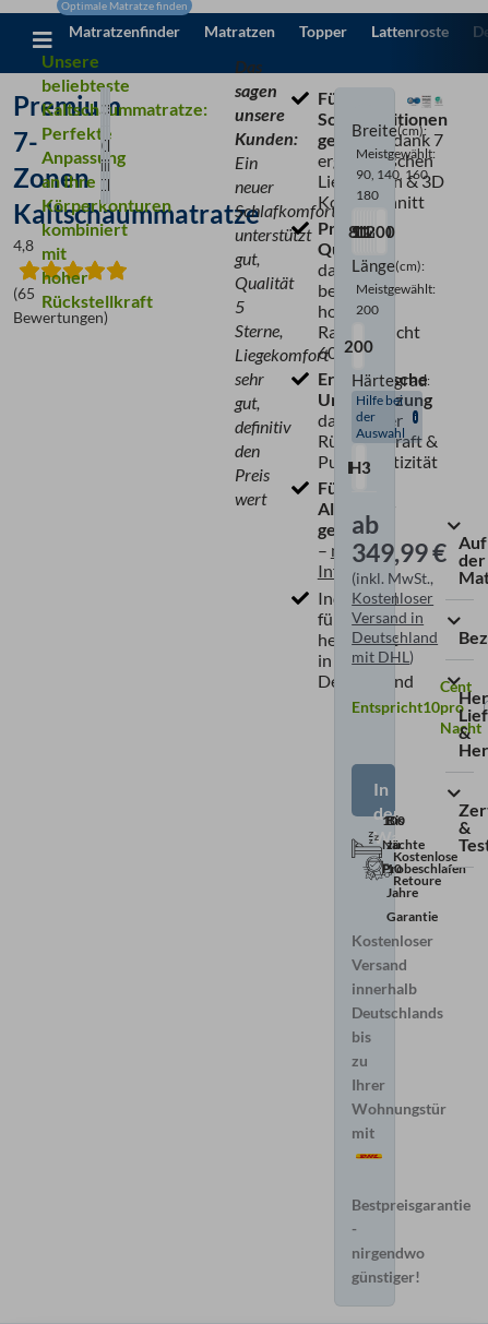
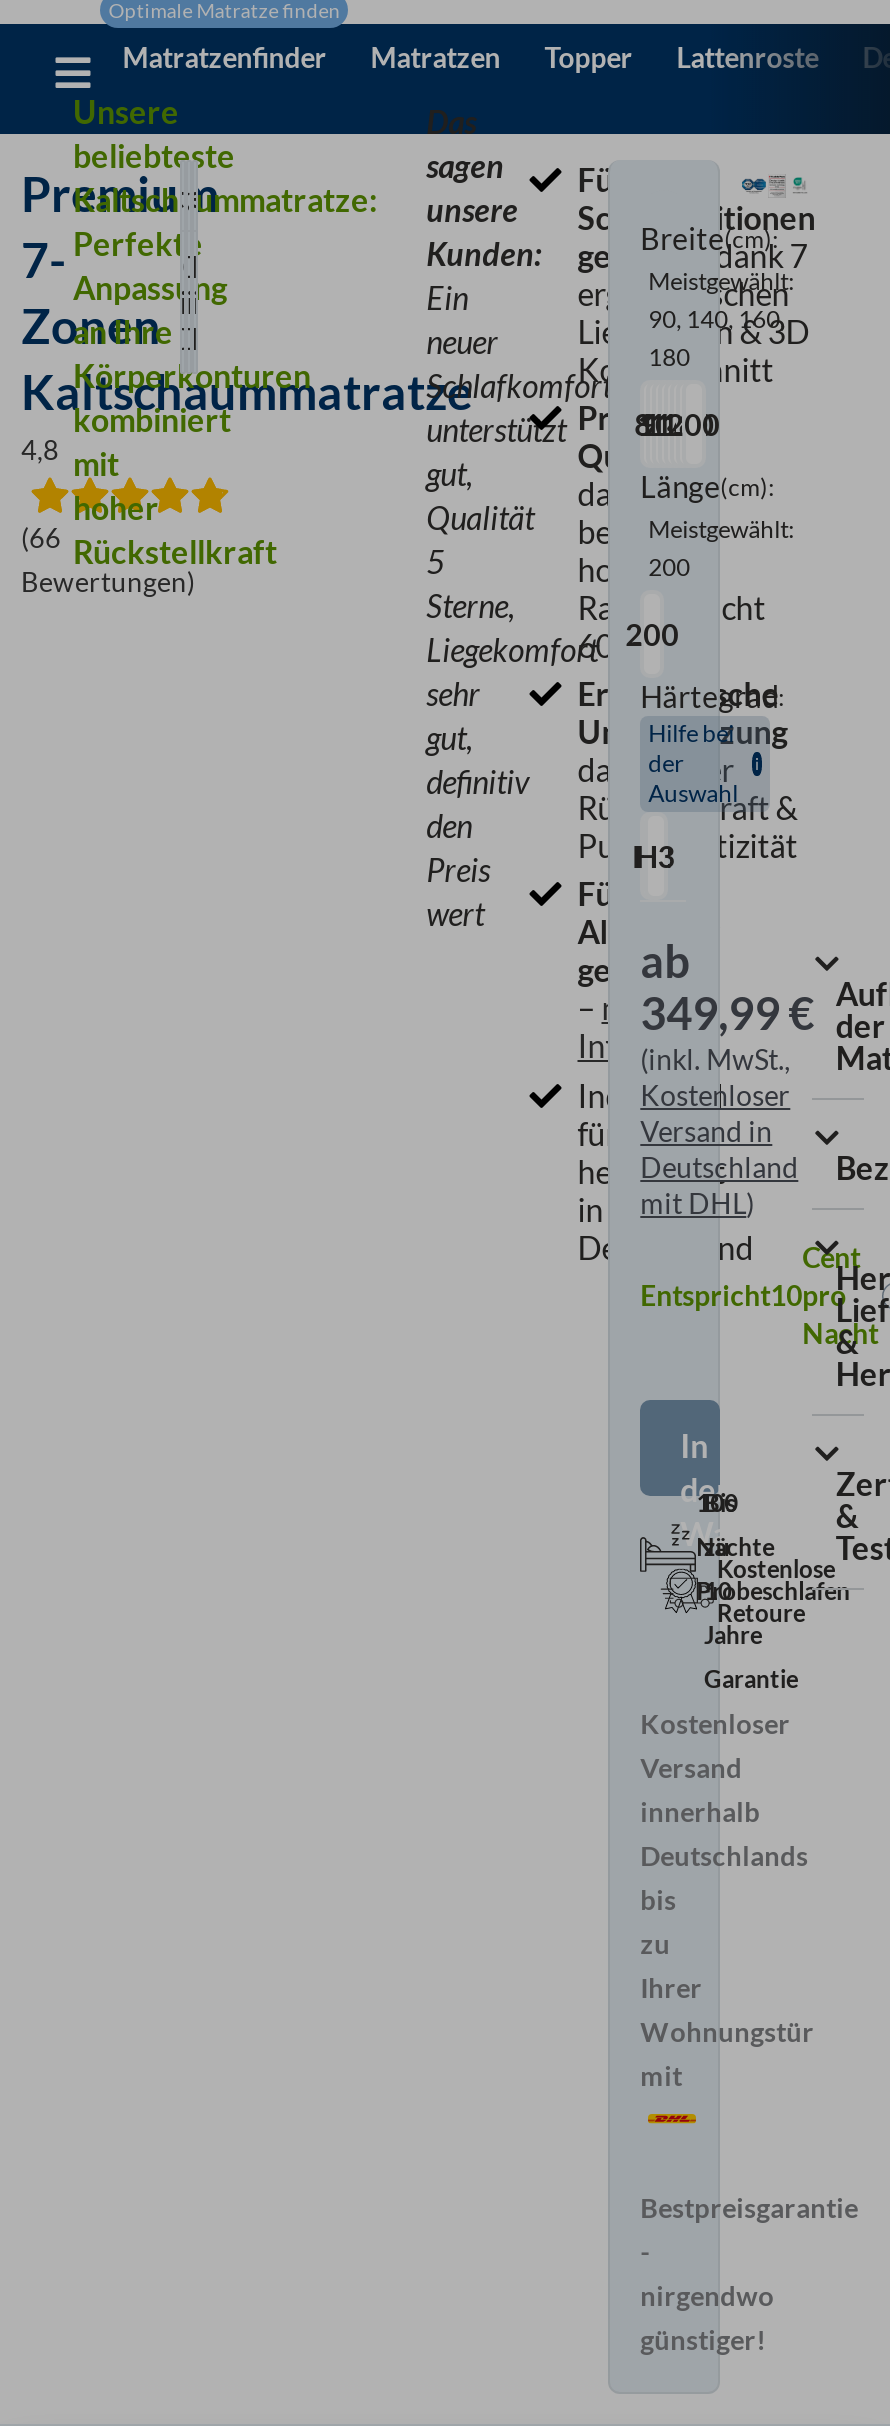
- (65 Rückstellkraft
+ (66 Rückstellkraft
